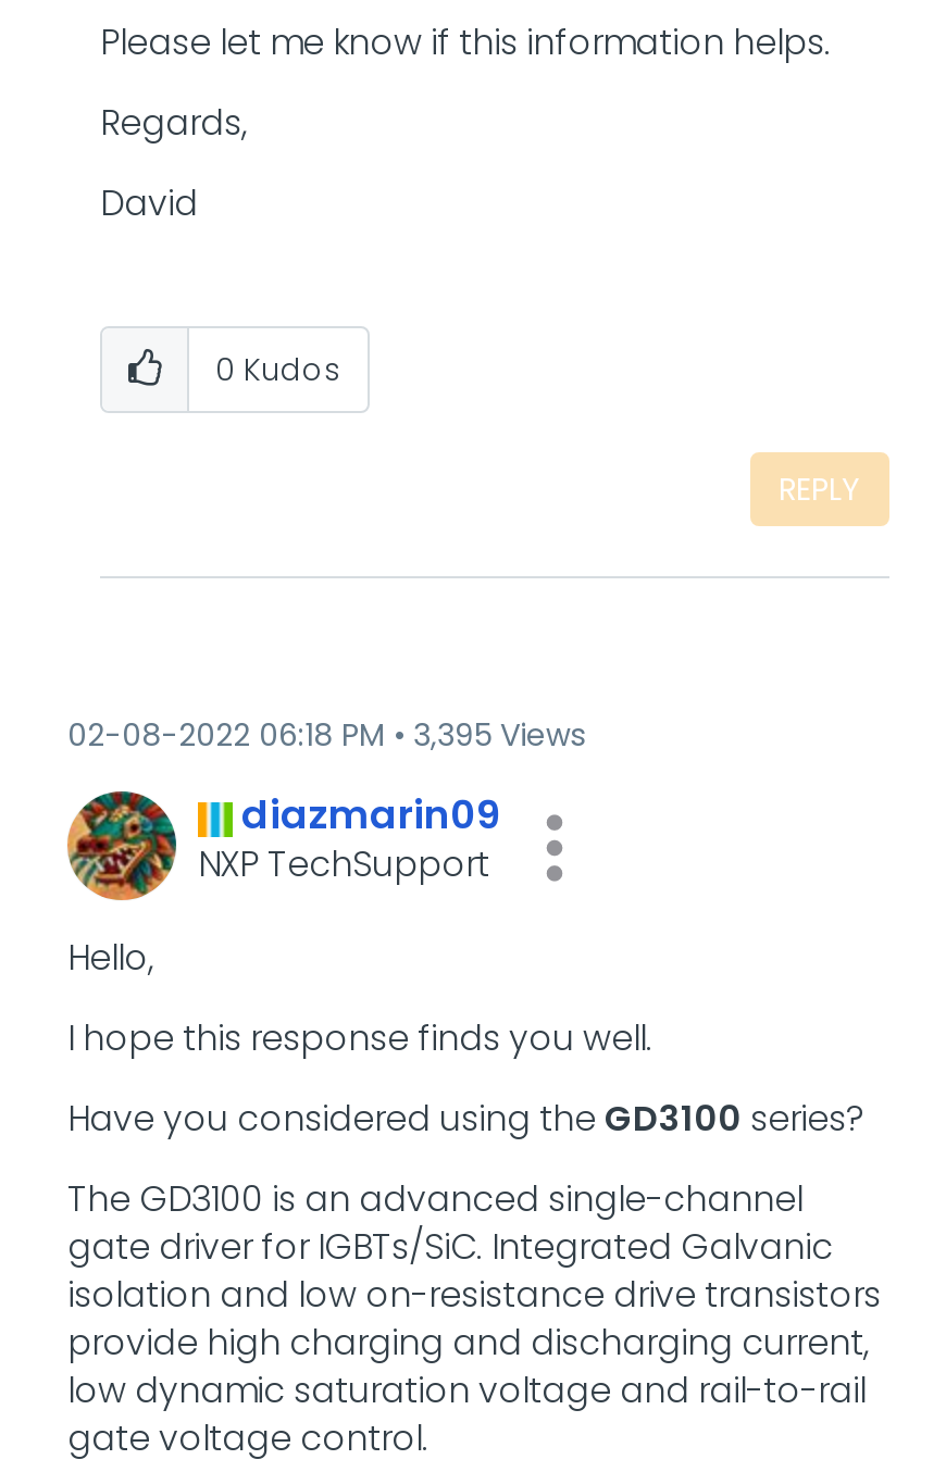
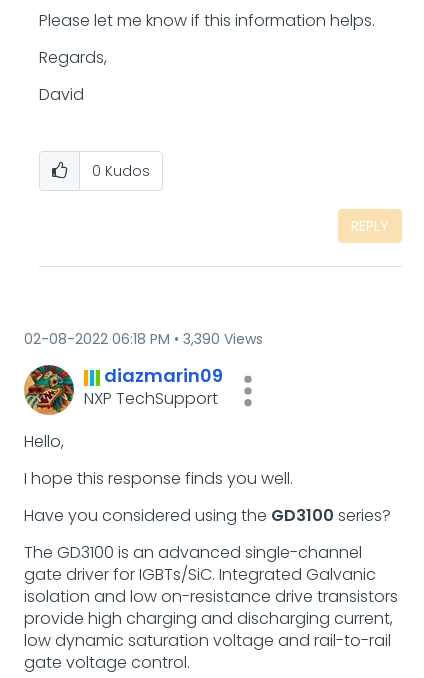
- 02-08-2022 06:18 PM 3,395 Views
+ 02-08-2022 06:18 PM 3,390 Views
